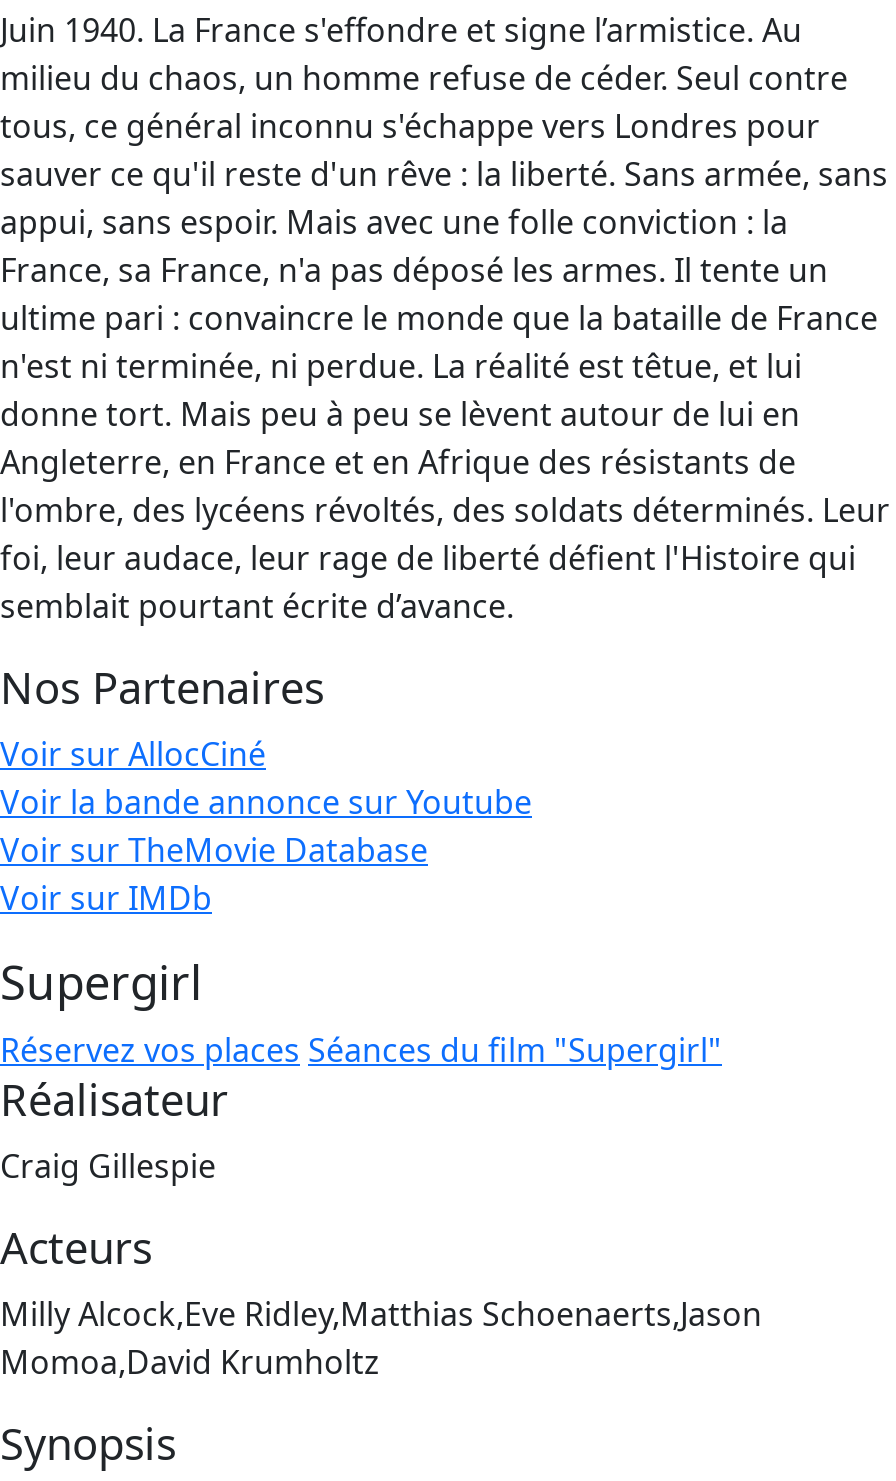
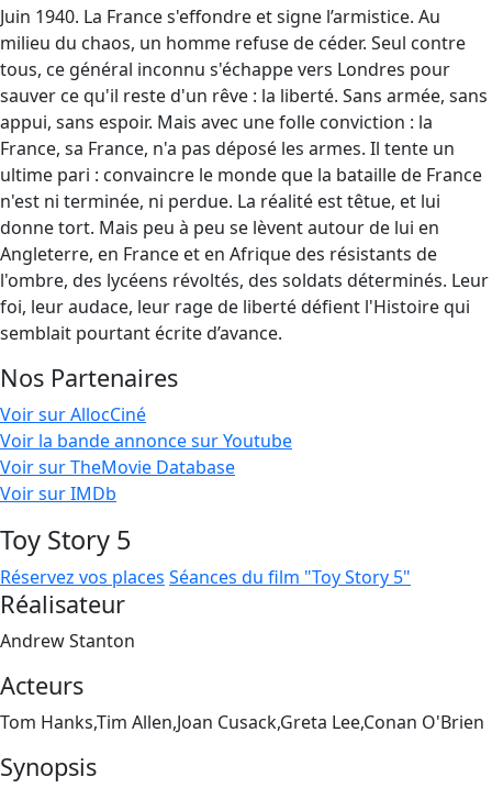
- Supergirl
- Réservez vos places Séances du film "Supergirl"
+ Toy Story 5
+ Réservez vos places Séances du film "Toy Story 5"

- Craig Gillespie
+ Andrew Stanton

- Milly Alcock,Eve Ridley,Matthias Schoenaerts,Jason
- Momoa,David Krumholtz
+ Tom Hanks,Tim Allen,Joan Cusack,Greta Lee,Conan O'Brien
